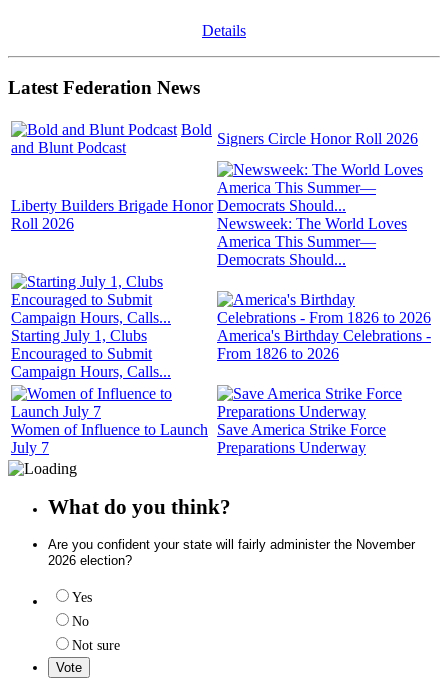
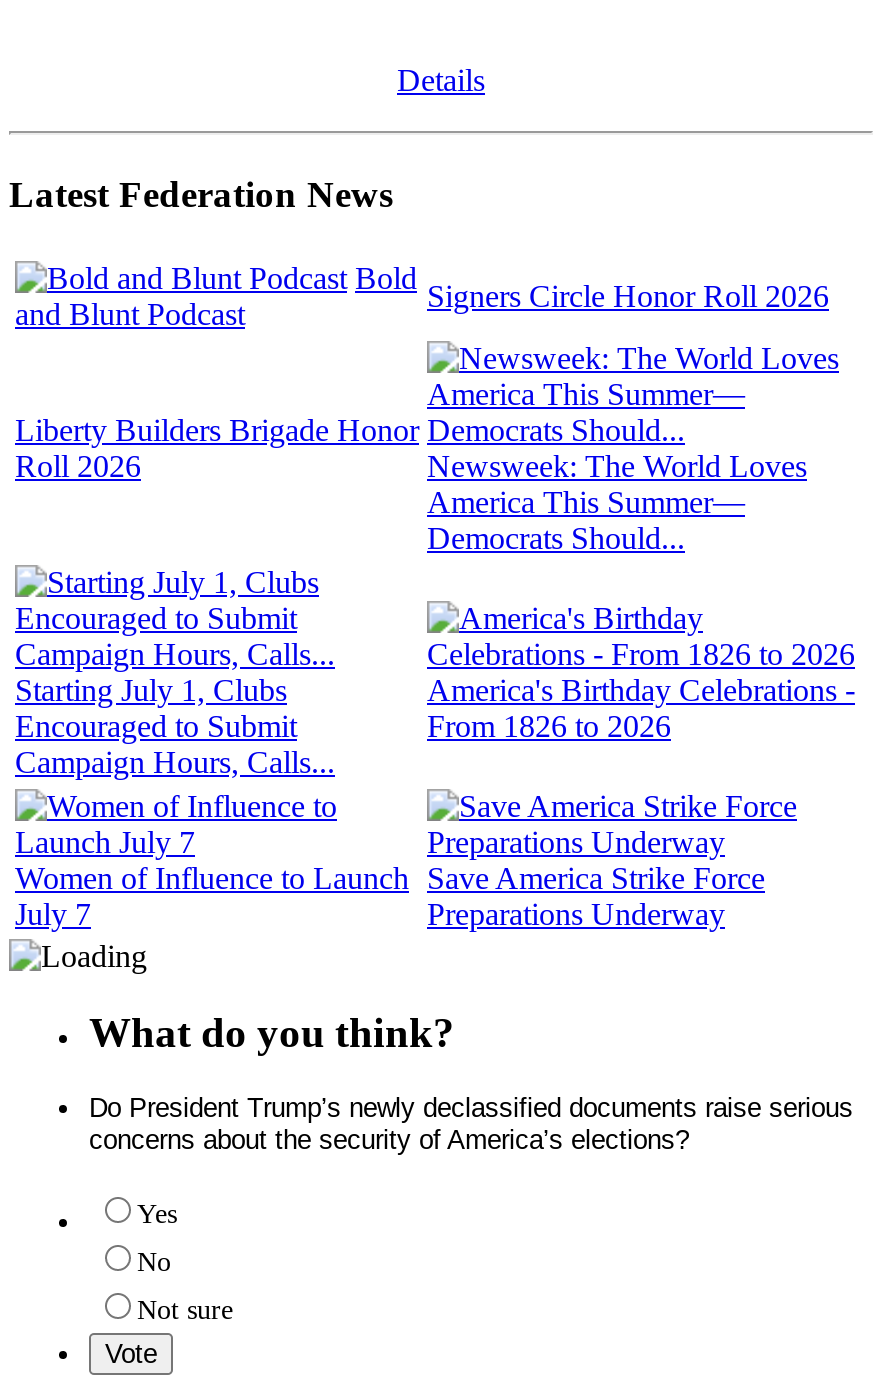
- Are you confident your state will fairly administer the November
- 2026 election?
+ Do President Trump’s newly declassified documents raise serious
+ concerns about the security of America’s elections?
